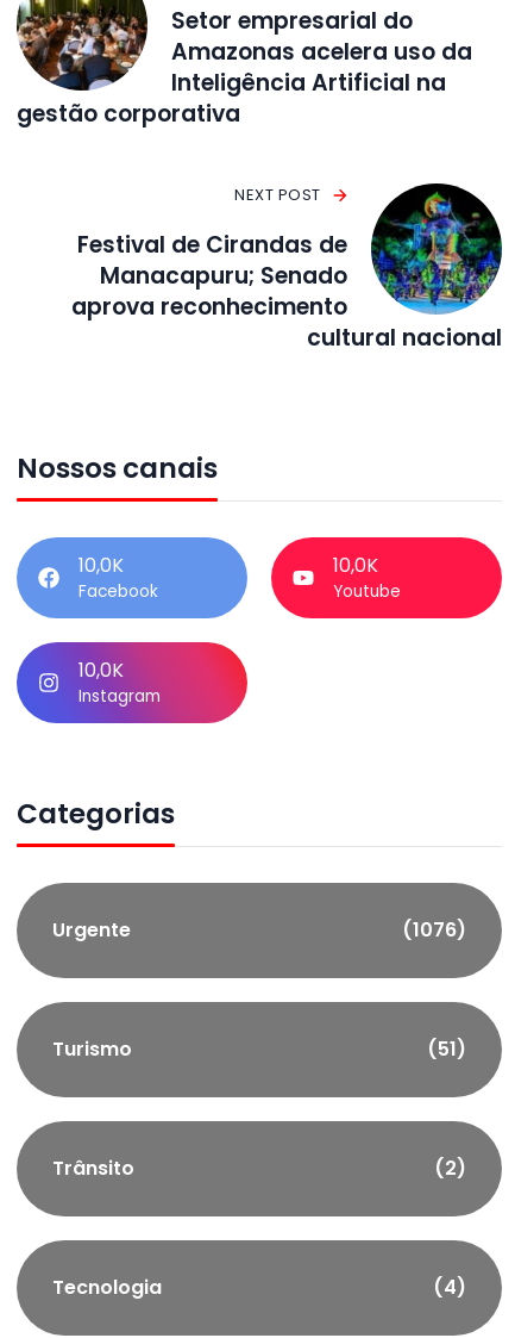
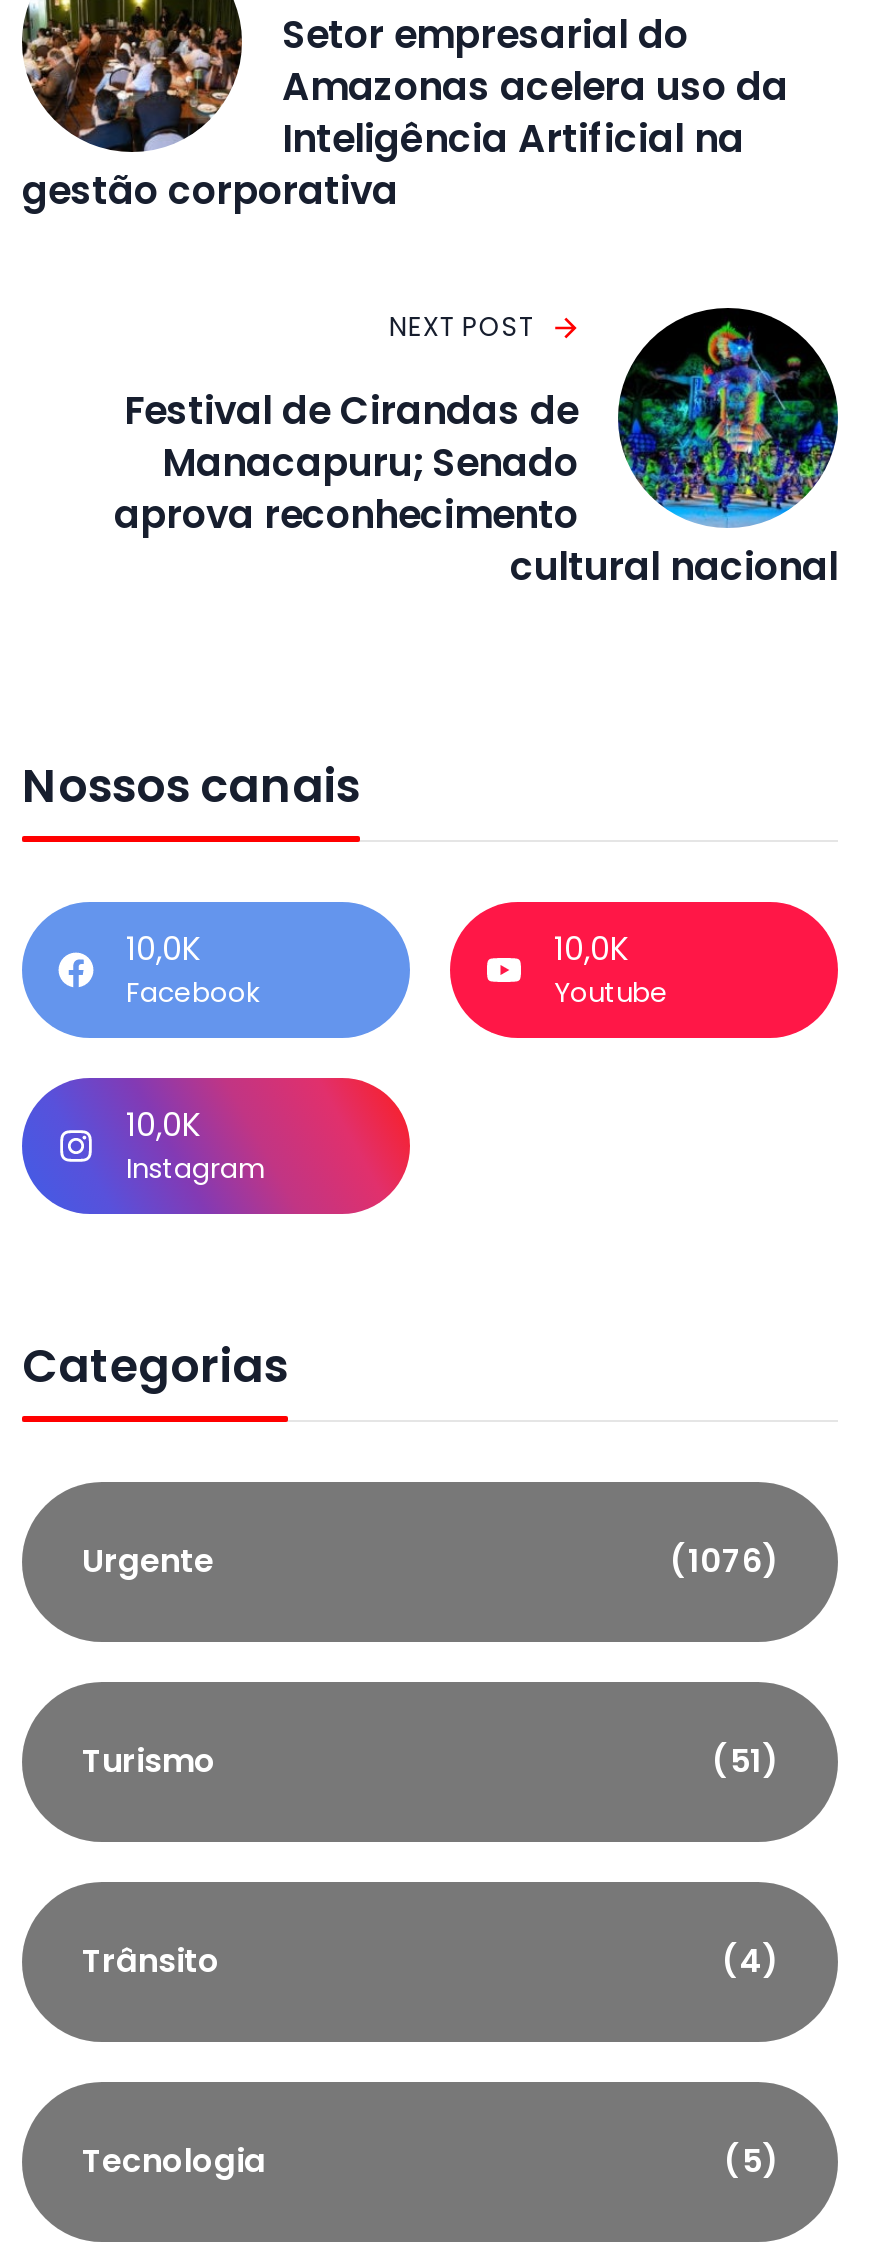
- (2)
+ (4)

- (4)
+ (5)
